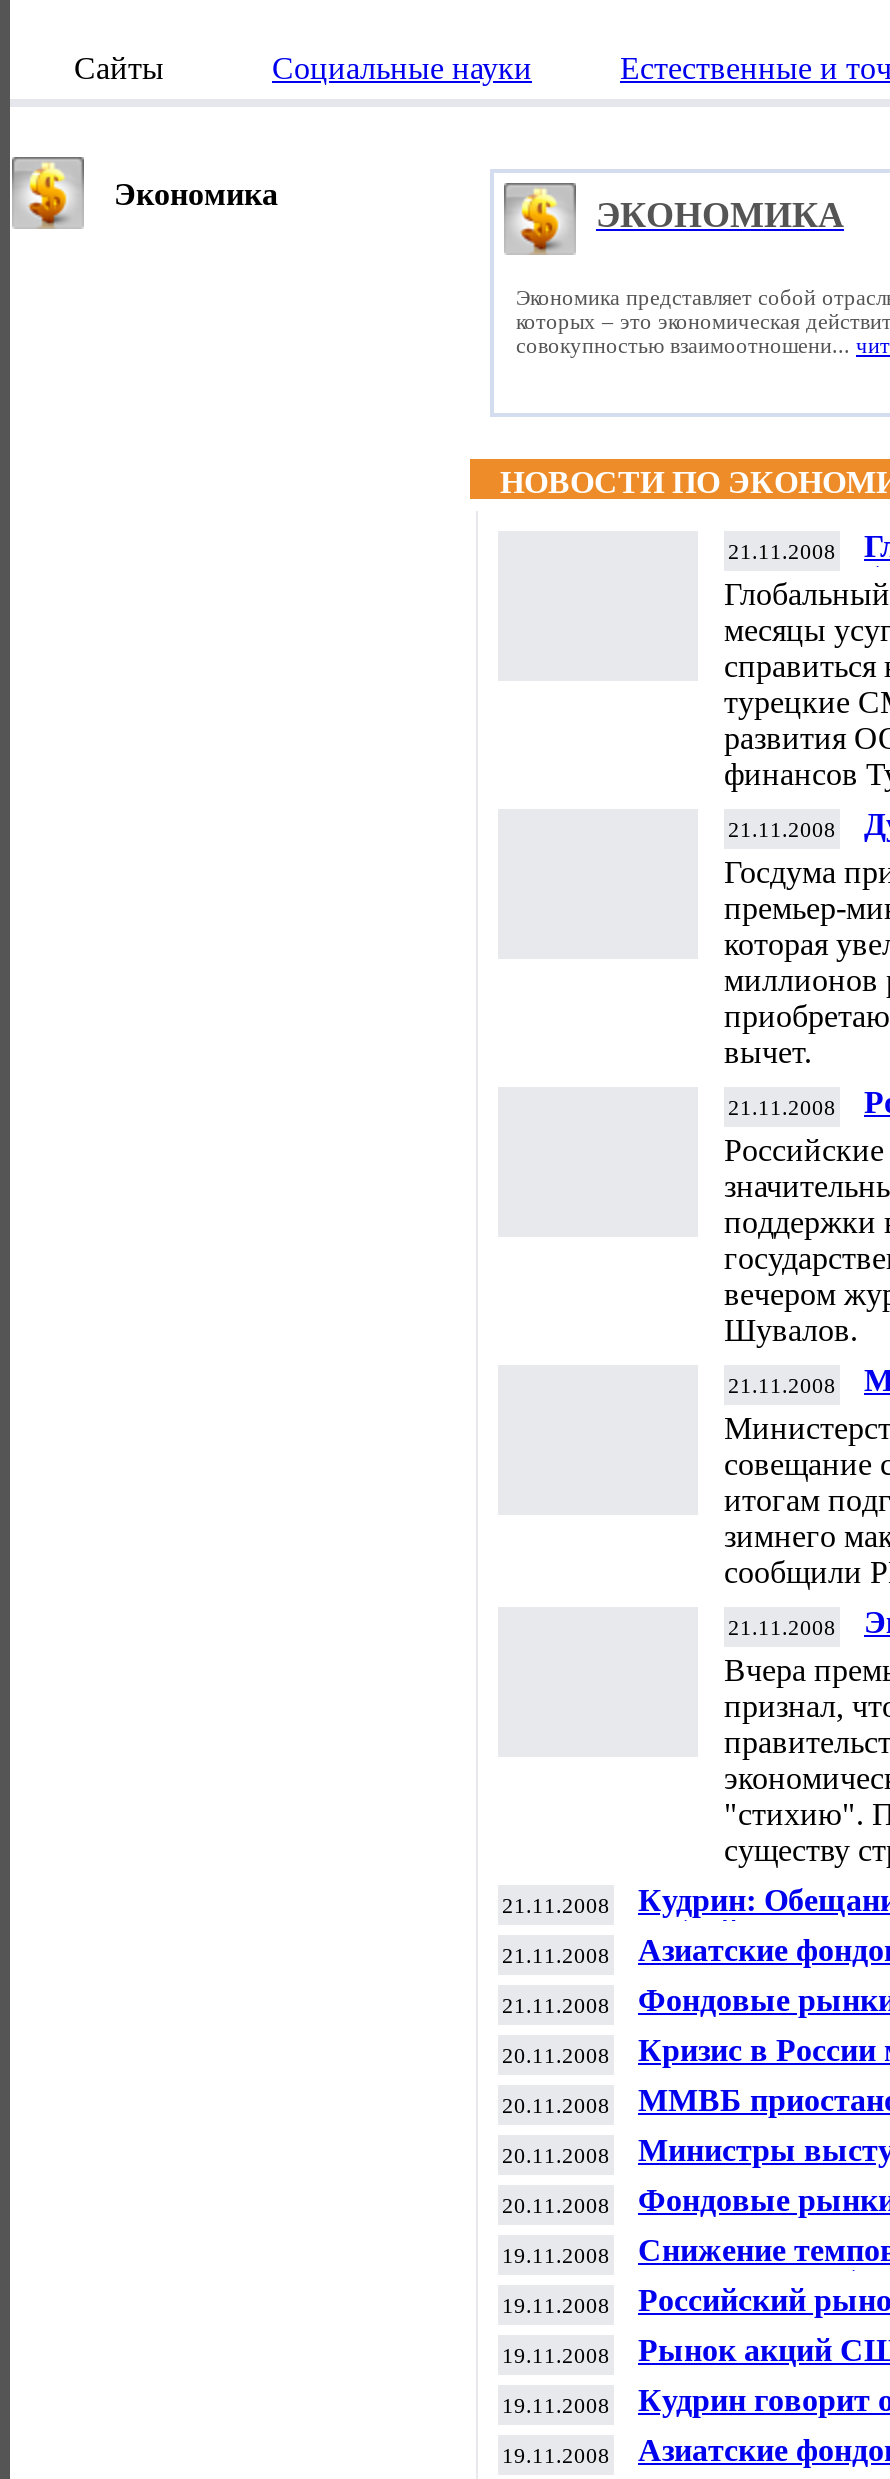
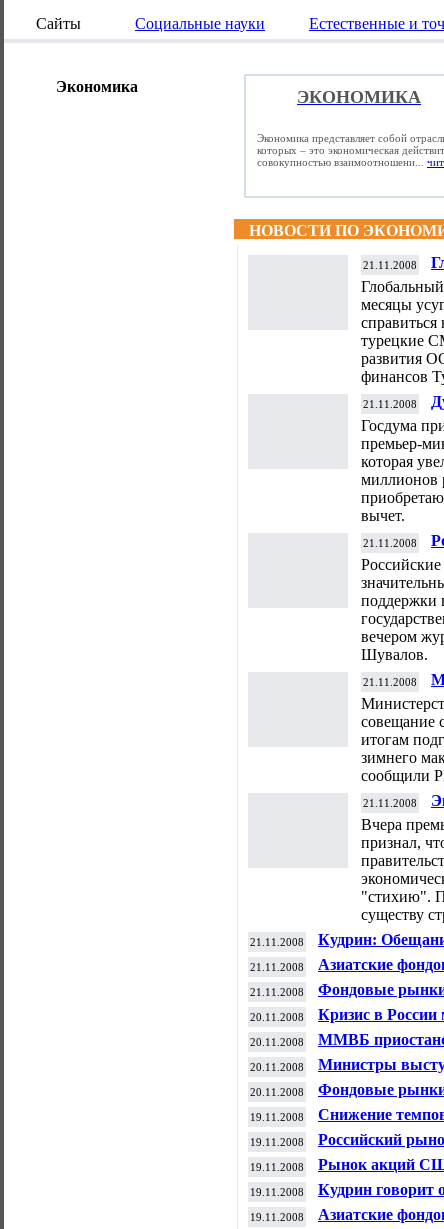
- [image]

- [image]
